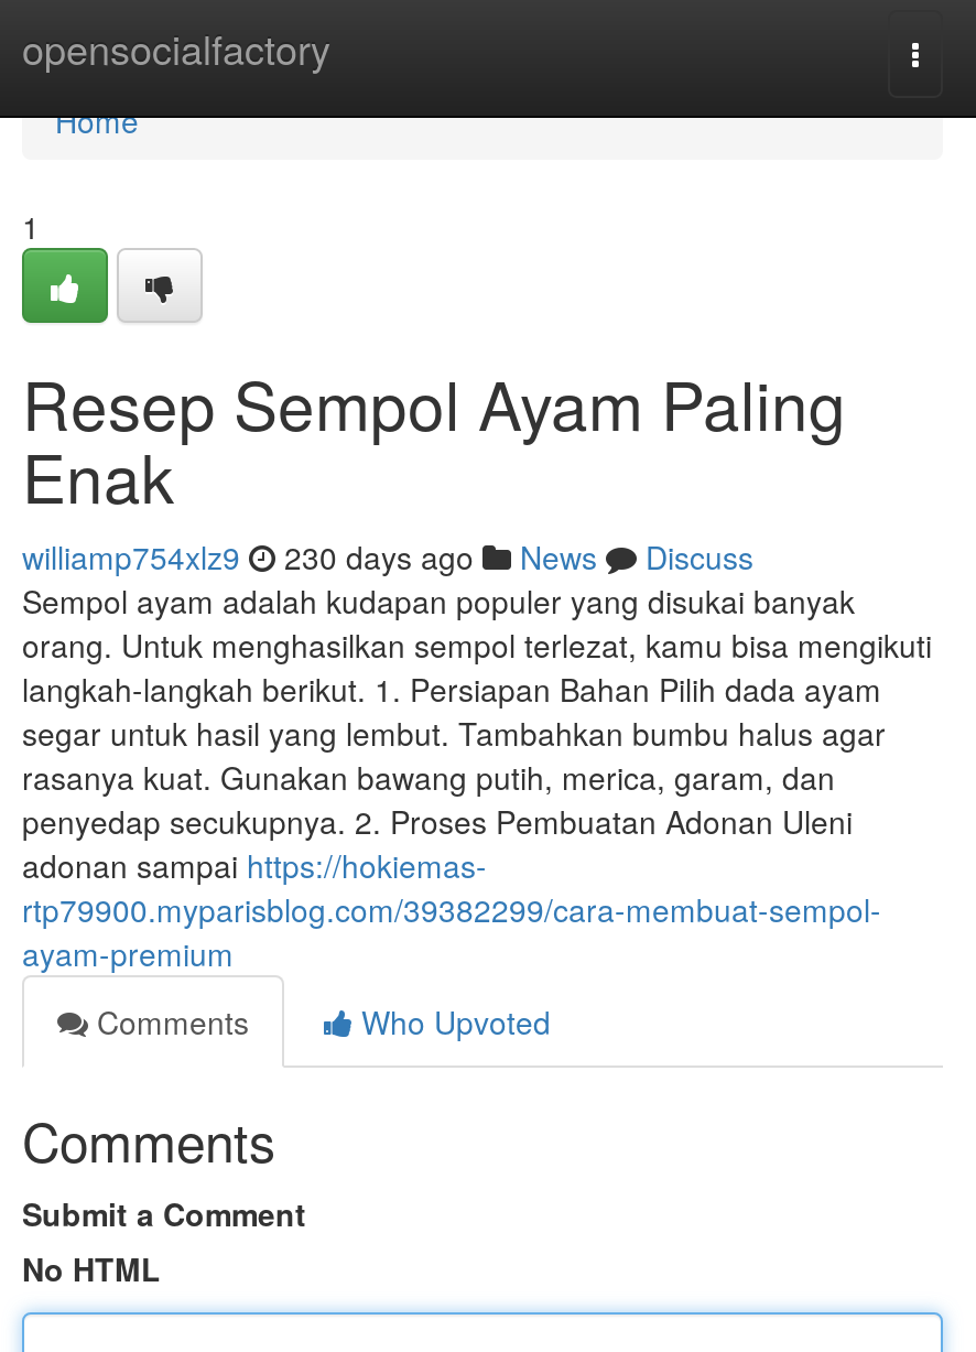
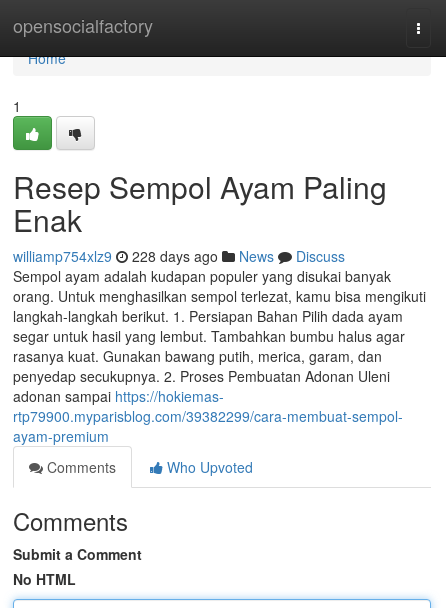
- williamp754xlz9 230 days ago News Discuss
+ williamp754xlz9 228 days ago News Discuss
